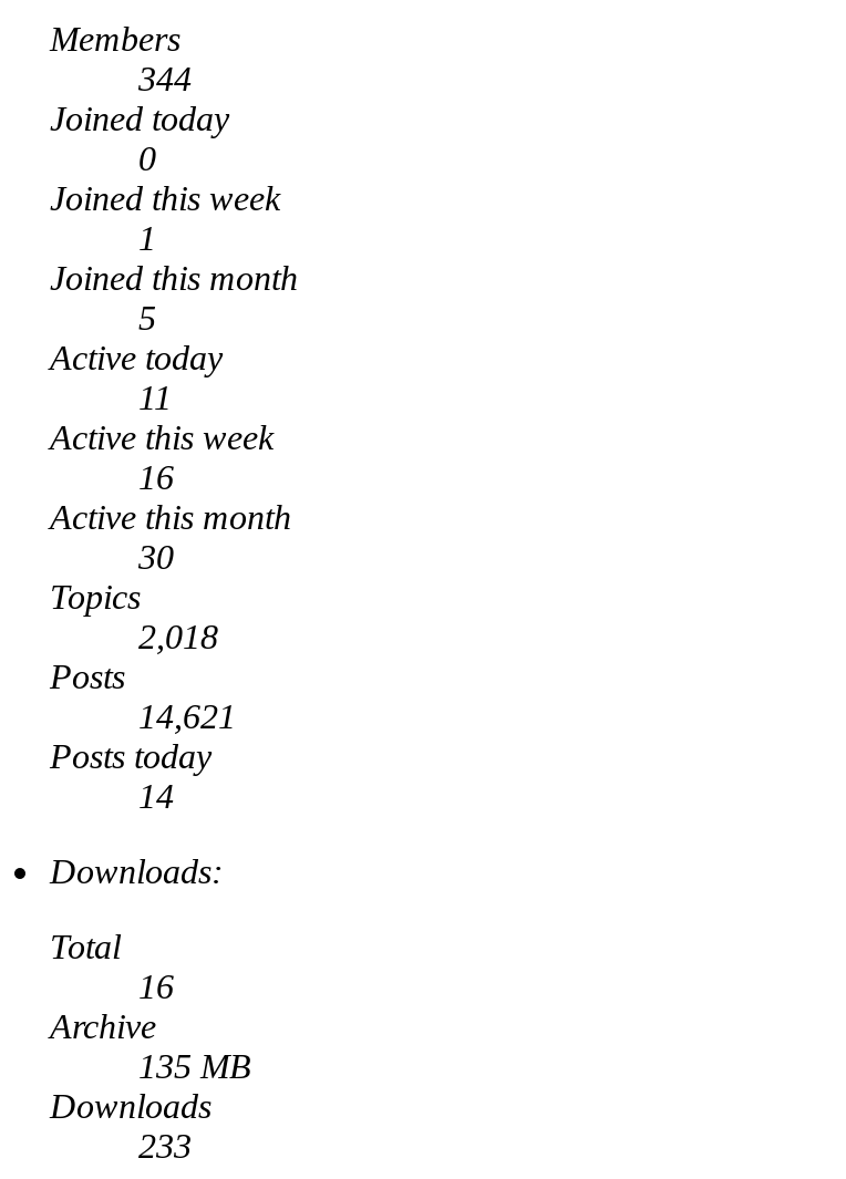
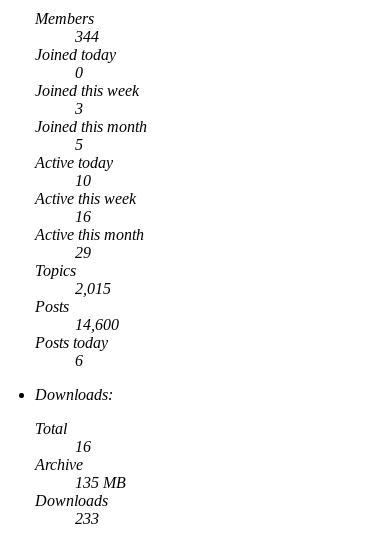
- 1
+ 3

- 11
+ 10

- 30
+ 29

- 2,018
+ 2,015

- 14,621
+ 14,600

- 14
+ 6
